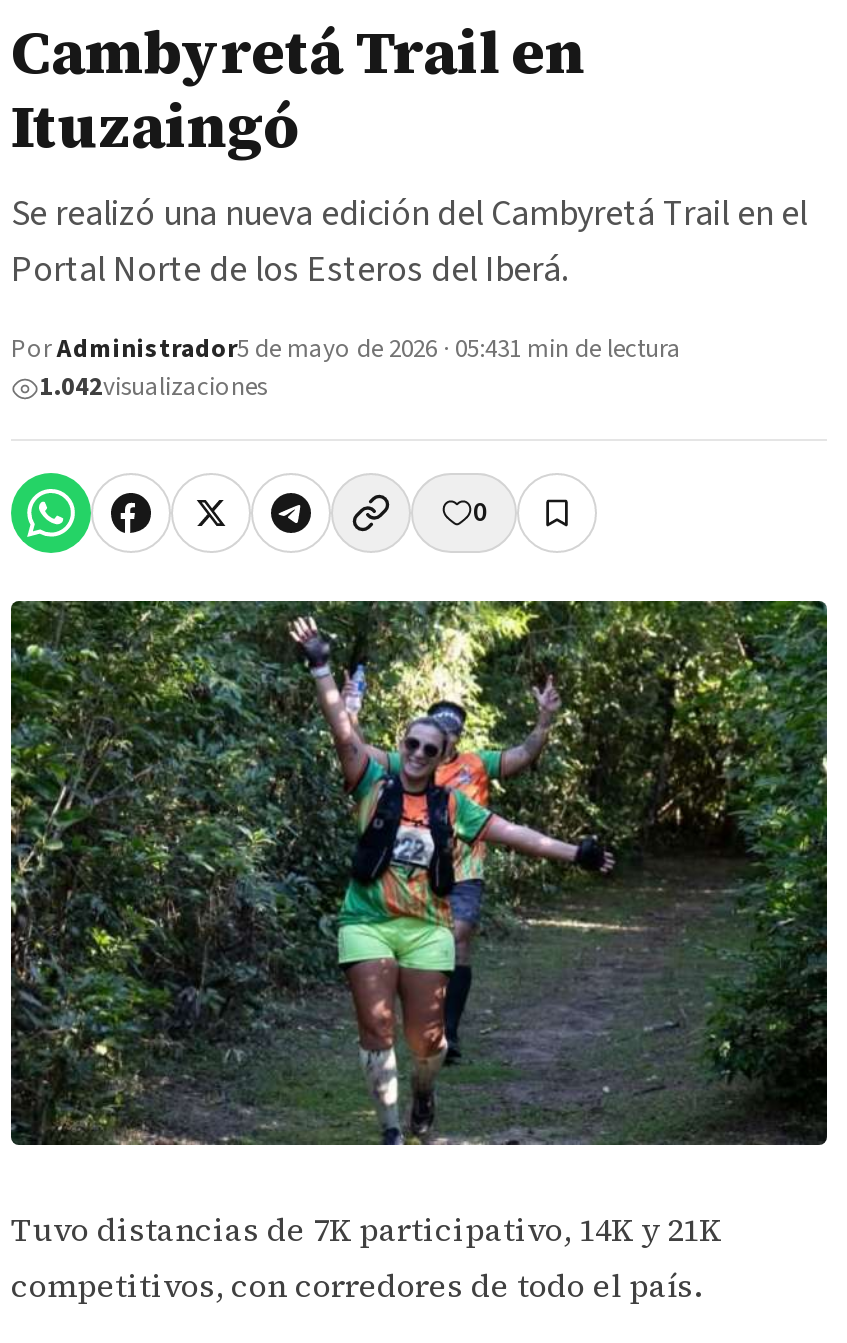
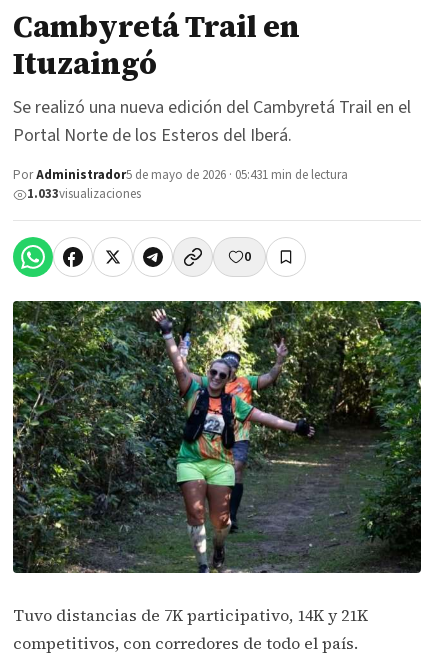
- 1.042visualizaciones
+ 1.033visualizaciones
